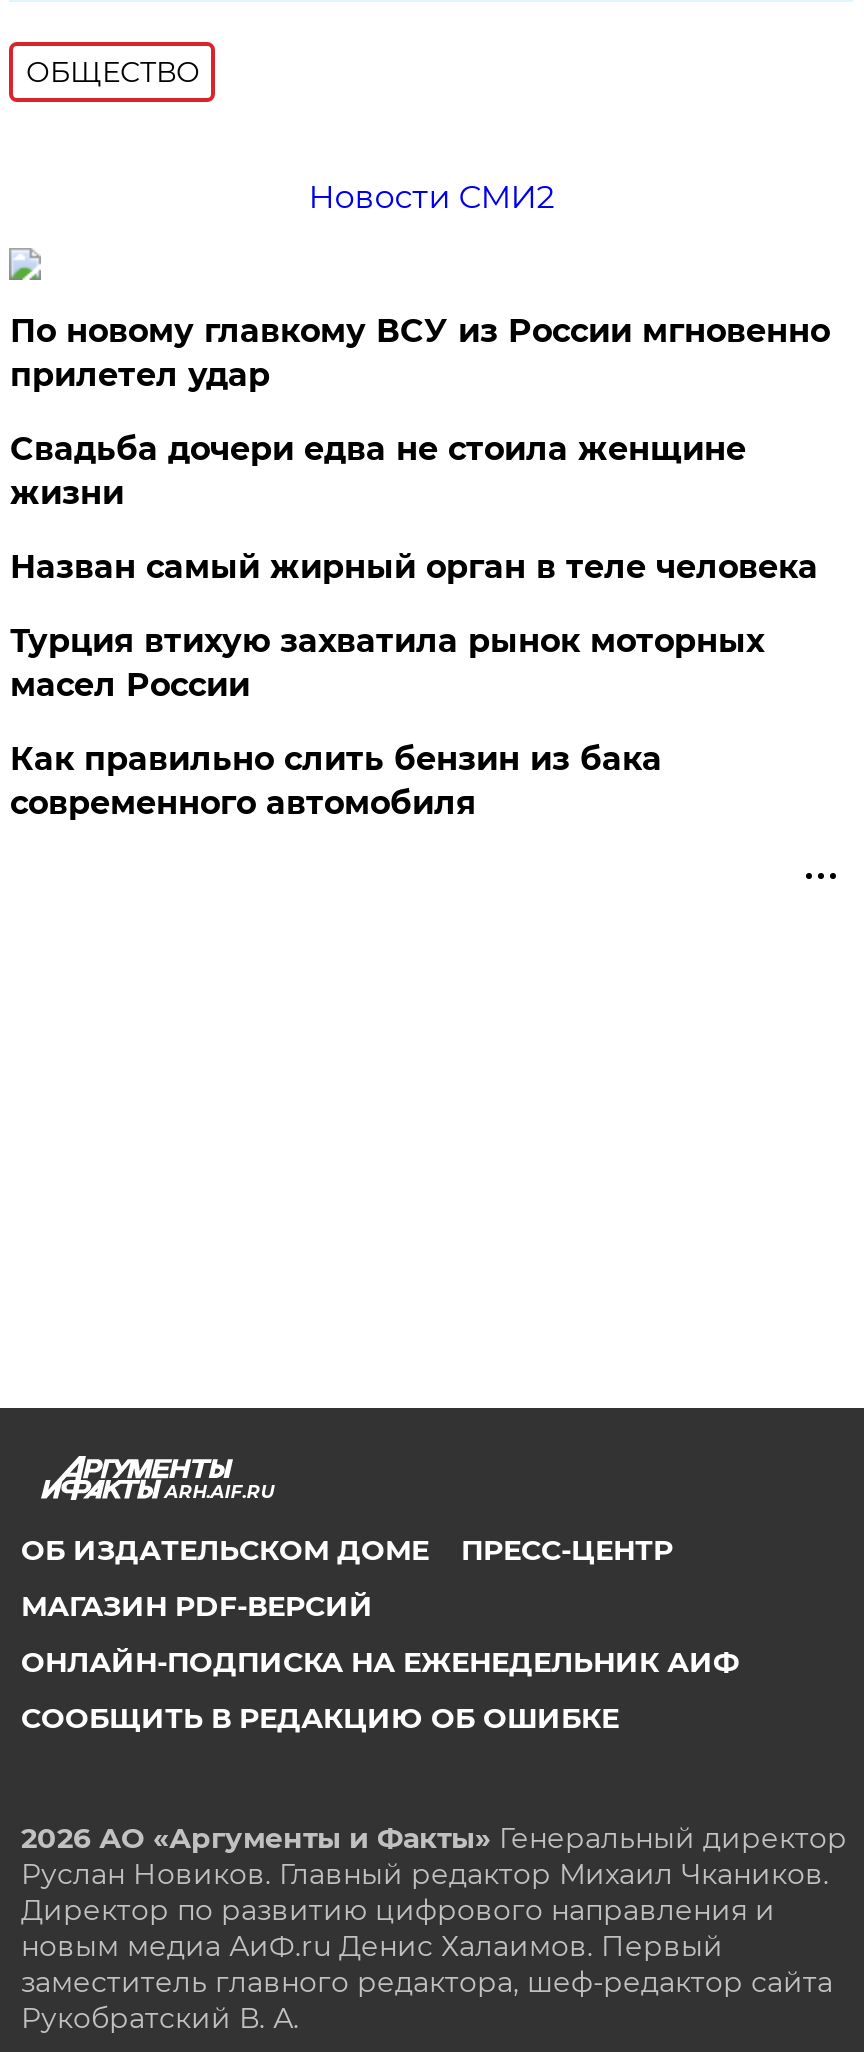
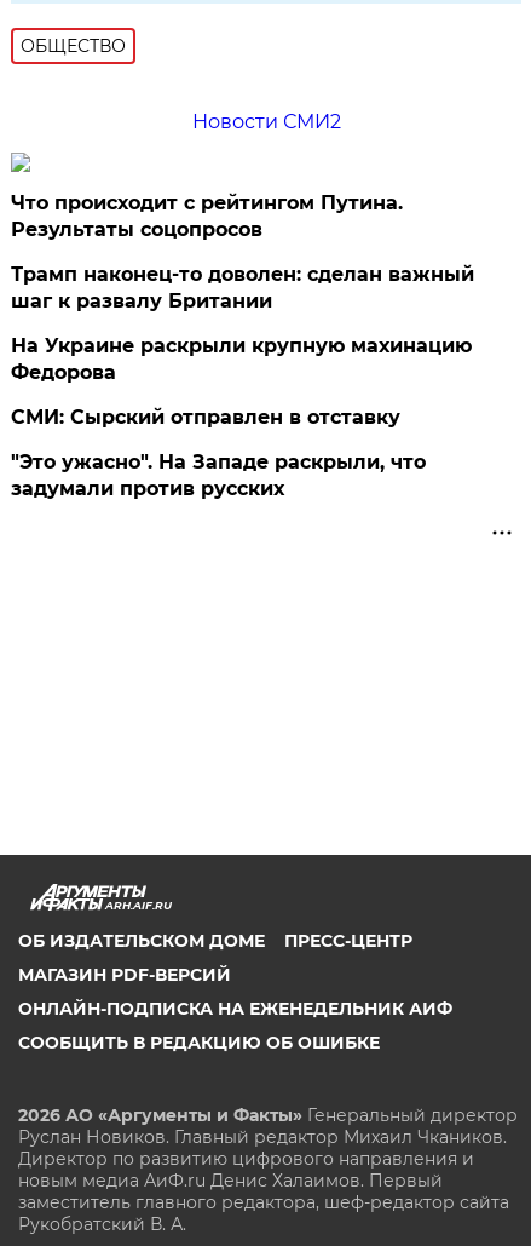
- По новому главкому ВСУ из России мгновенно
- прилетел удар
+ Что происходит с рейтингом Путина.
+ Результаты соцопросов

- Свадьба дочери едва не стоила женщине
- жизни
+ Трамп наконец-то доволен: сделан важный
+ шаг к развалу Британии

- Назван самый жирный орган в теле человека
+ На Украине раскрыли крупную махинацию
+ Федорова

- Турция втихую захватила рынок моторных
- масел России
+ СМИ: Сырский отправлен в отставку

- Как правильно слить бензин из бака
- современного автомобиля
+ "Это ужасно". На Западе раскрыли, что
+ задумали против русских
